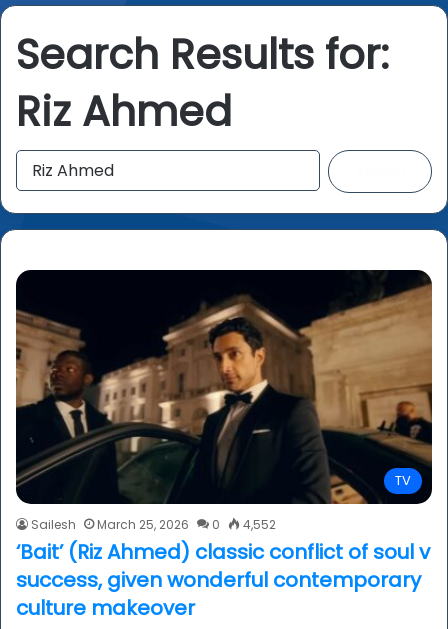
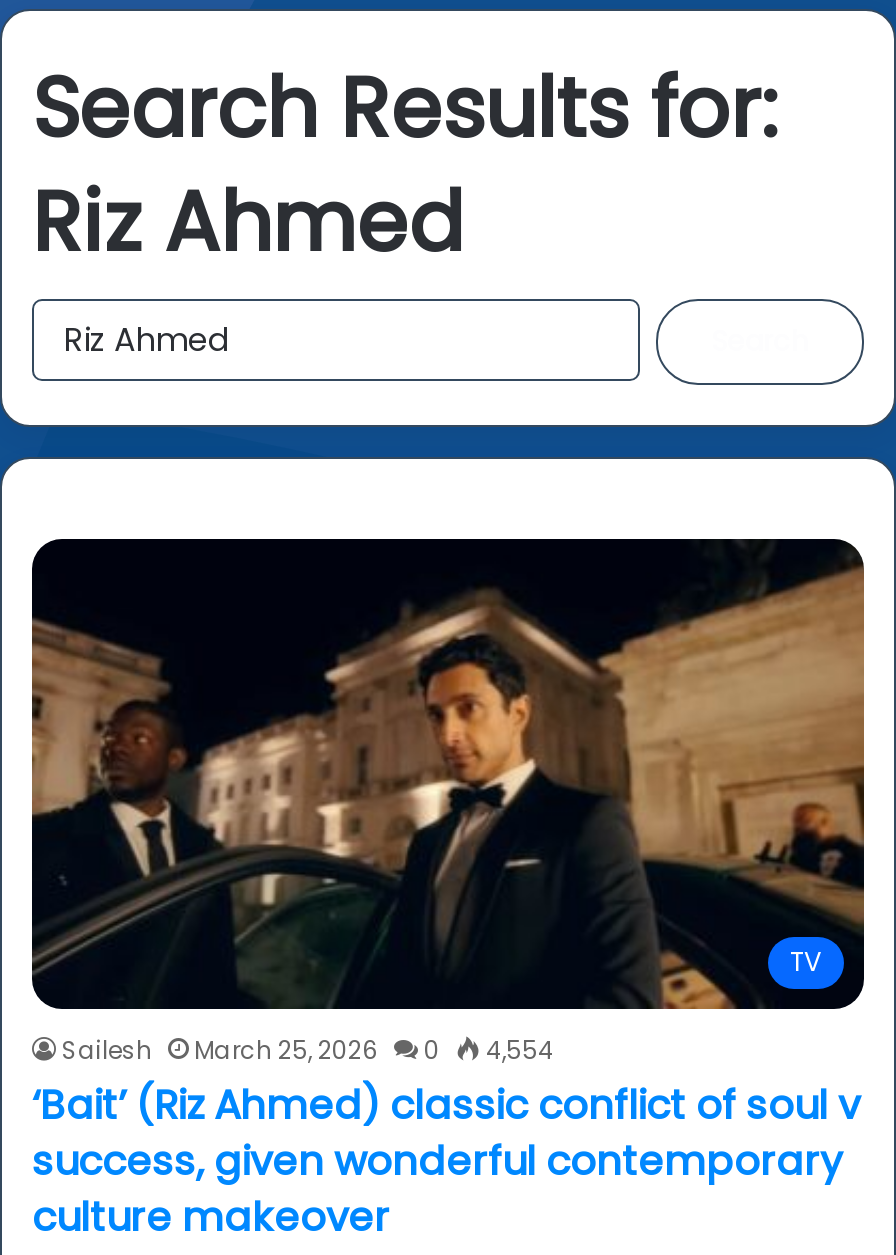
- Sailesh March 25, 2026 0 4,552
+ Sailesh March 25, 2026 0 4,554
